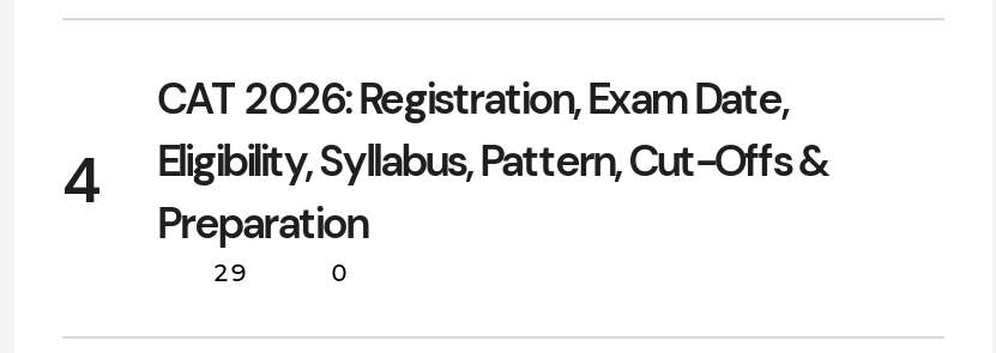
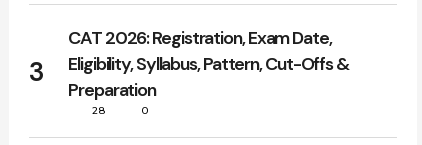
- 4 Eligibility, Syllabus, Pattern, Cut-Offs &
+ 3 Eligibility, Syllabus, Pattern, Cut-Offs &

- 29
+ 28
